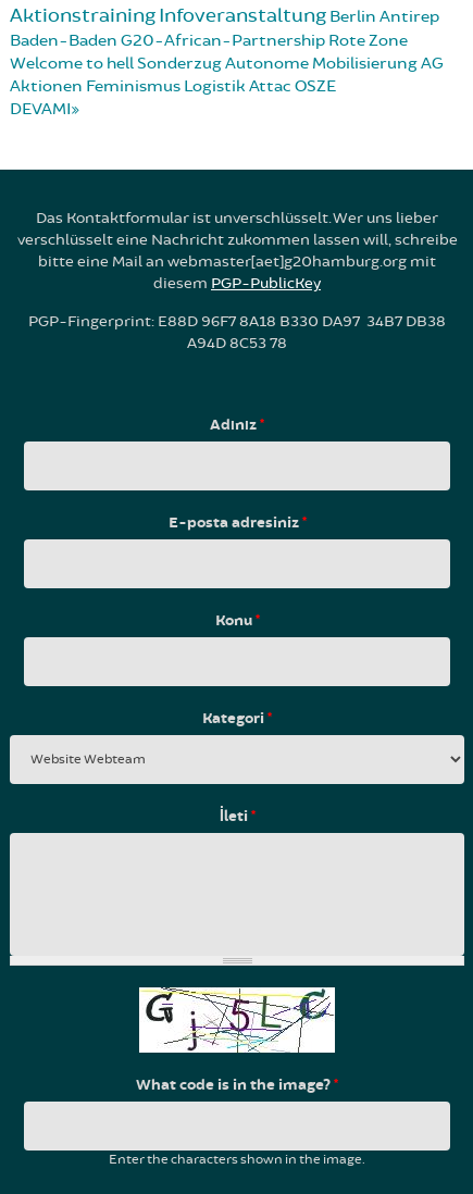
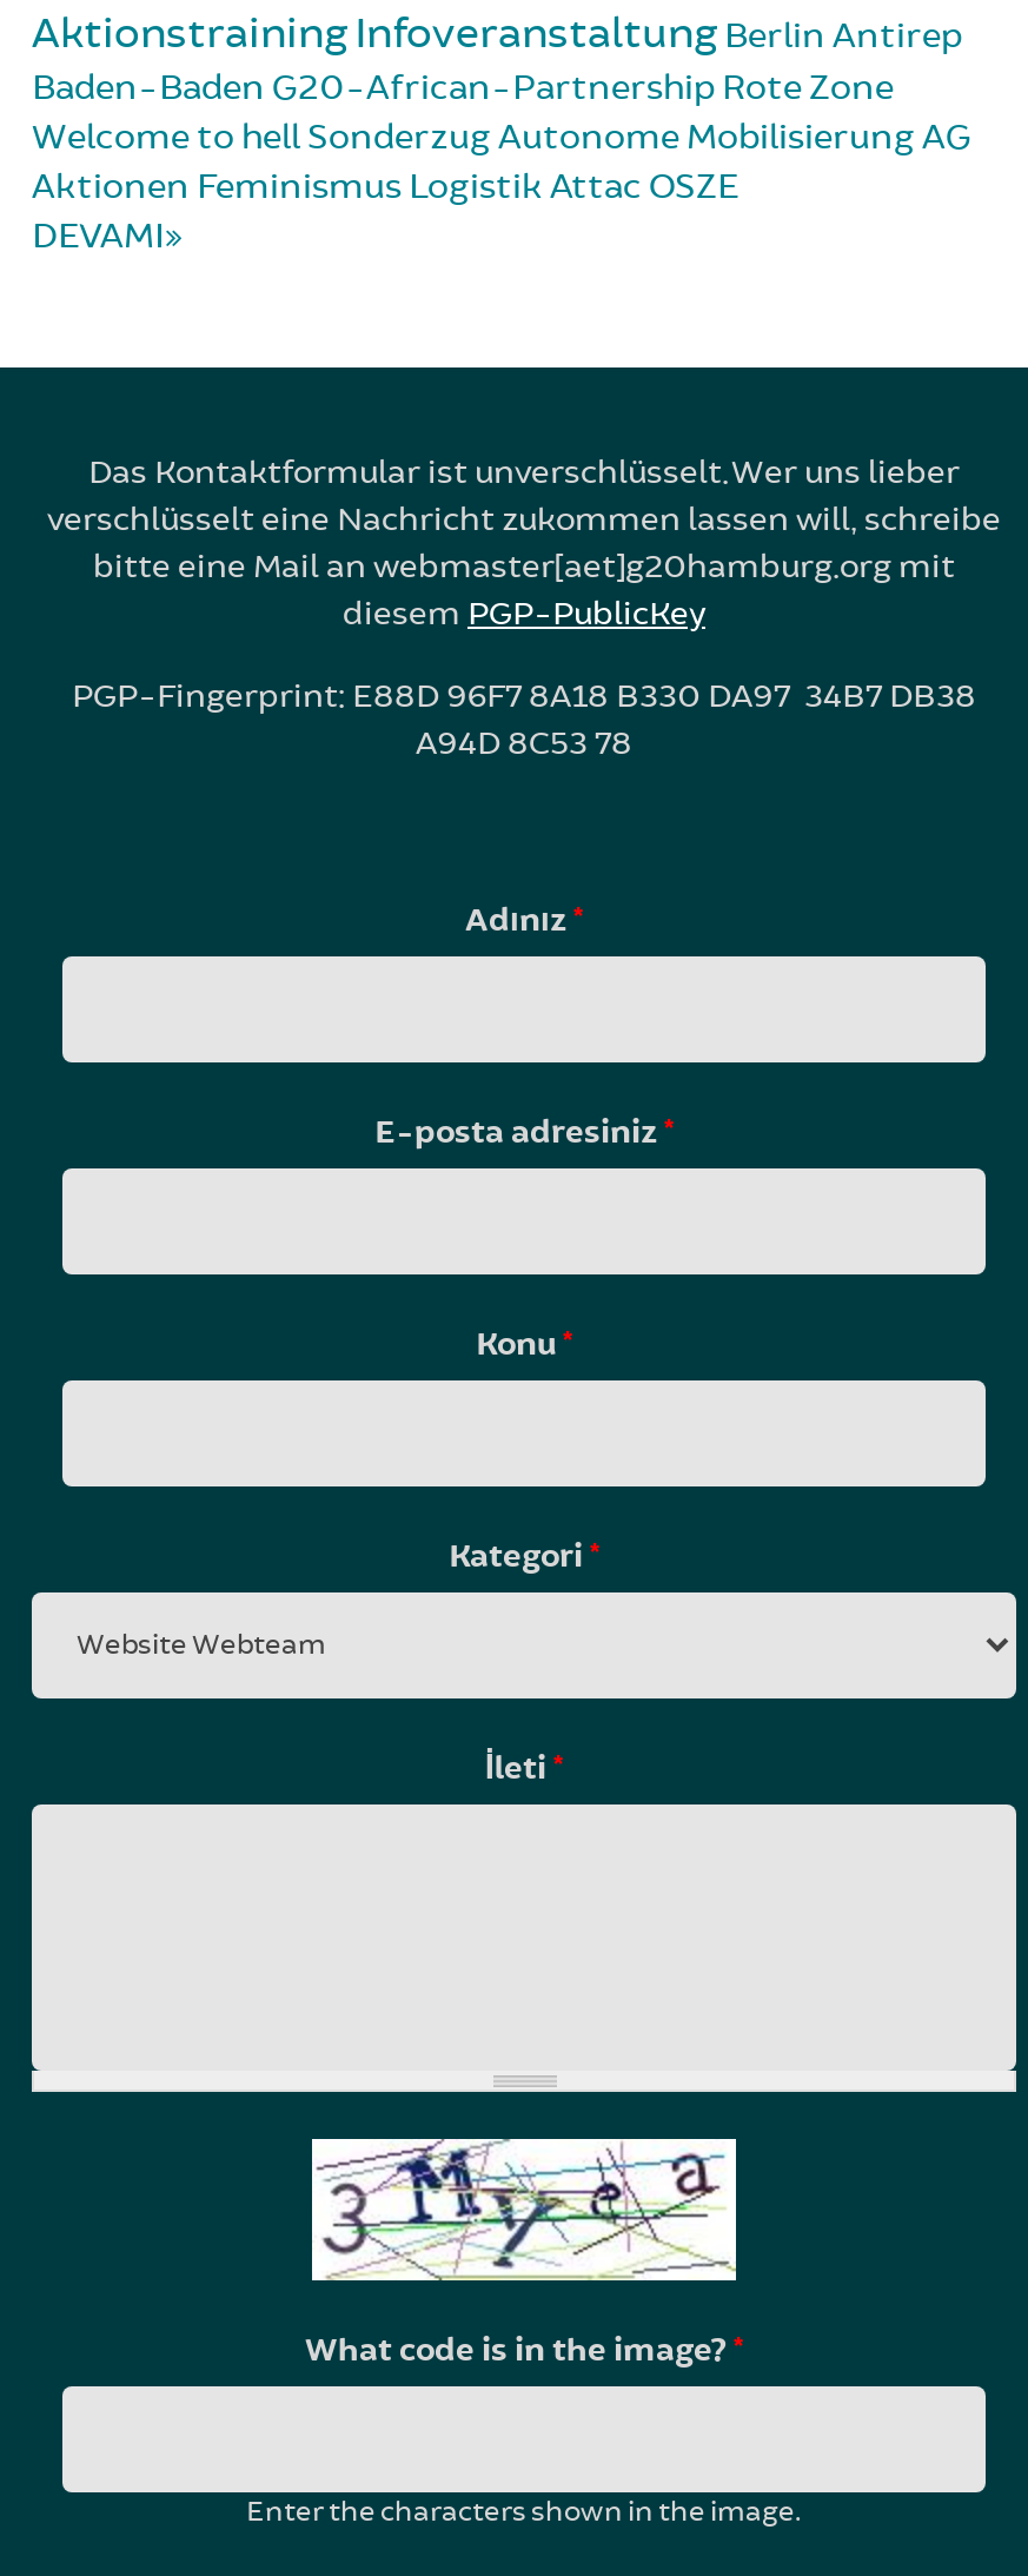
- [image]
+ [image]
